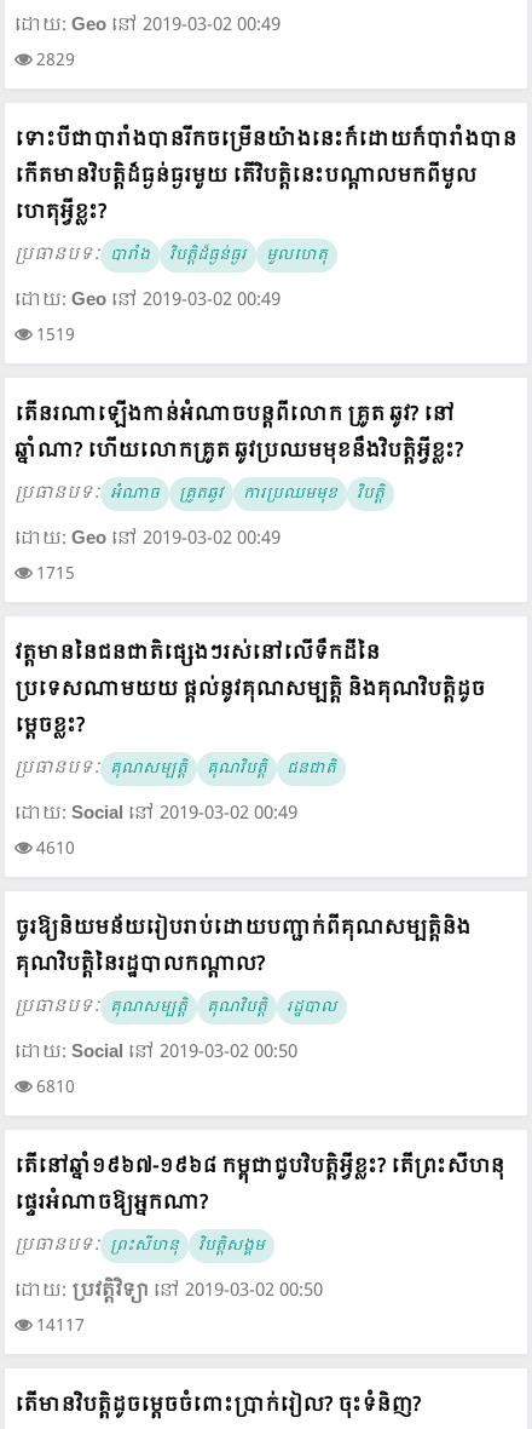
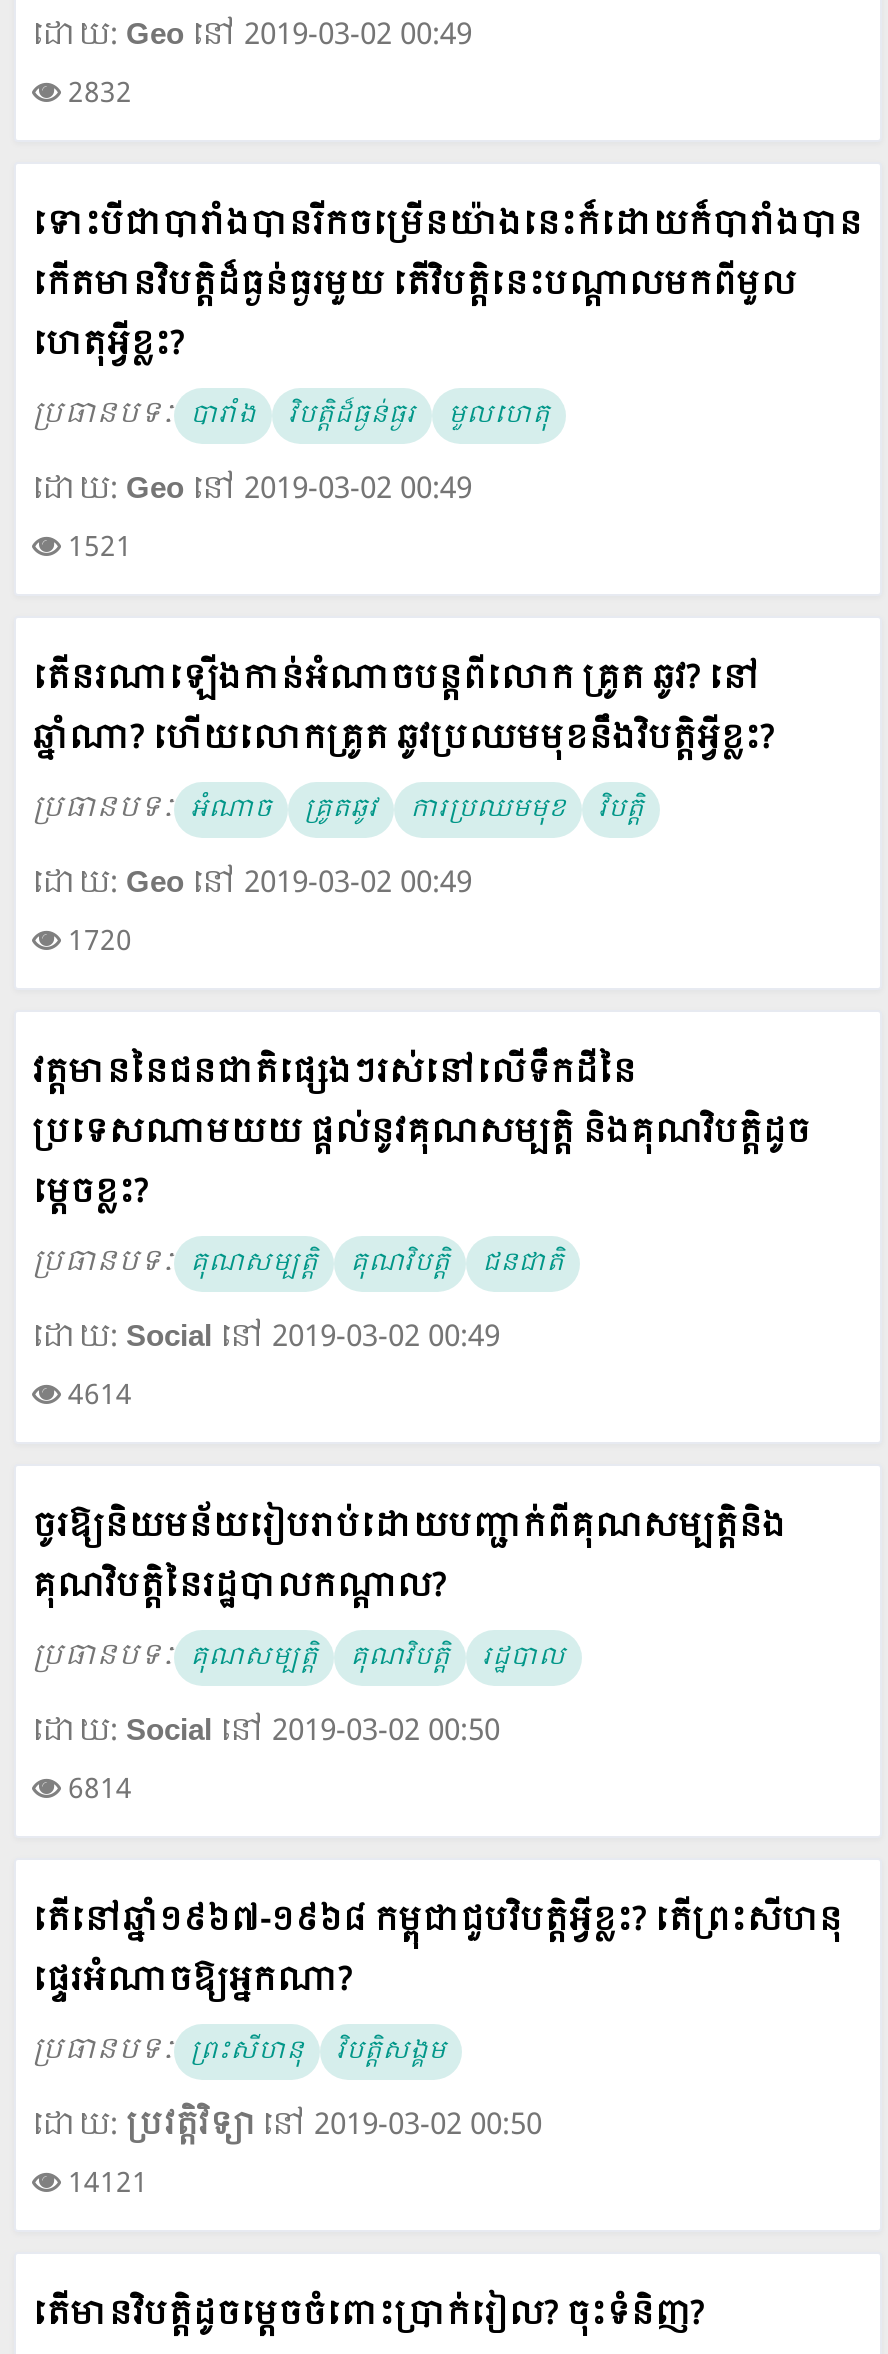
- 2829
+ 2832

- 1519
+ 1521

- 1715
+ 1720

- 4610
+ 4614

- 6810
+ 6814

- 14117
+ 14121
